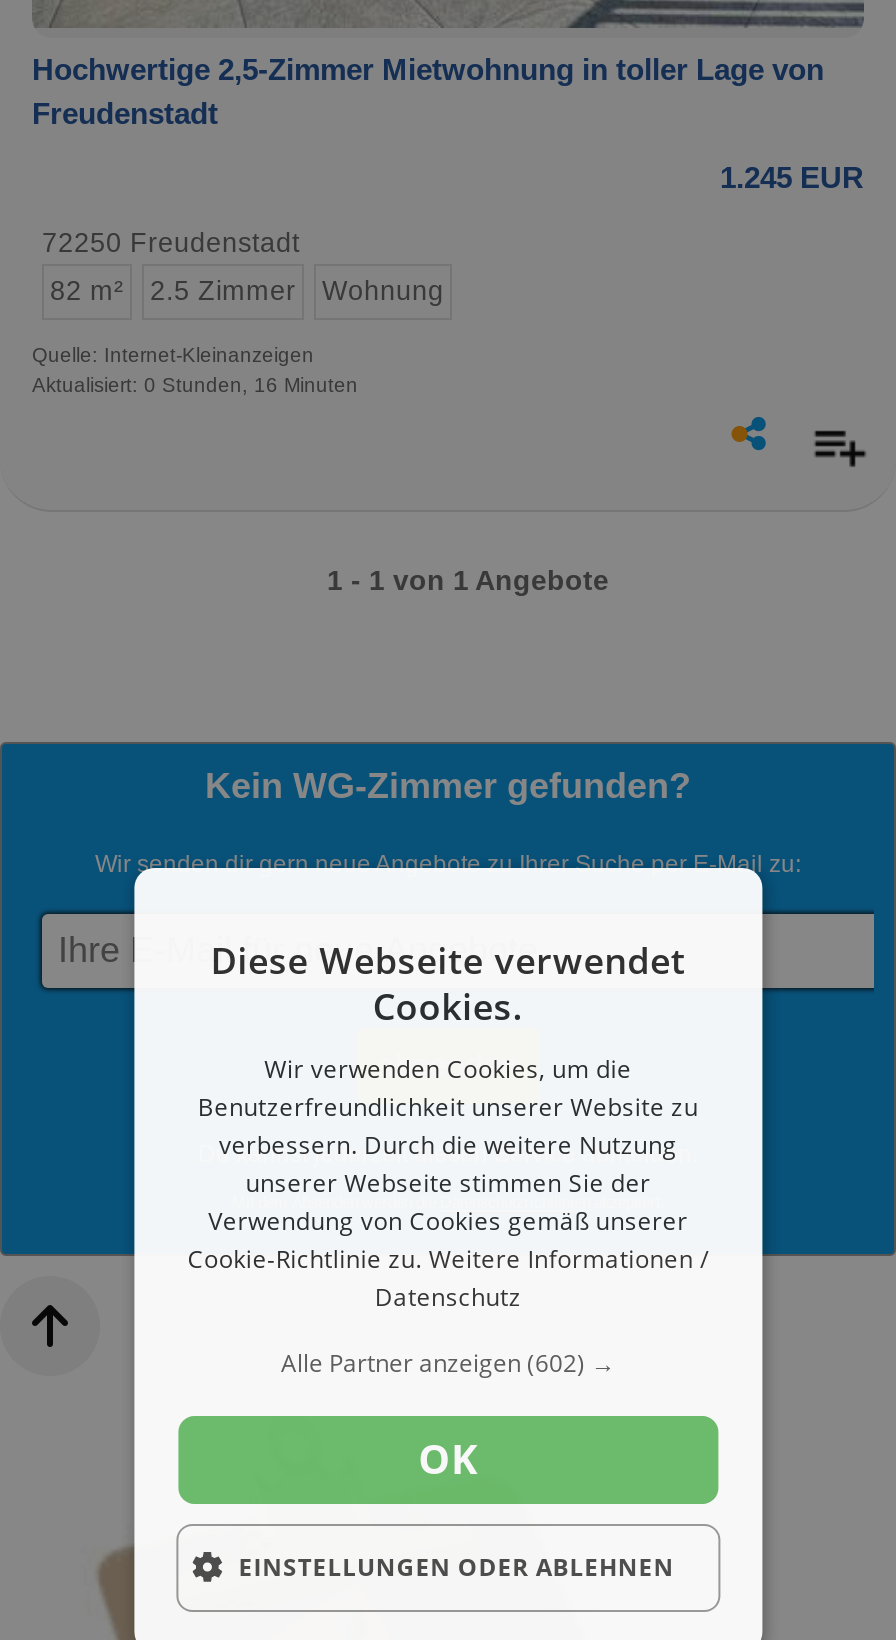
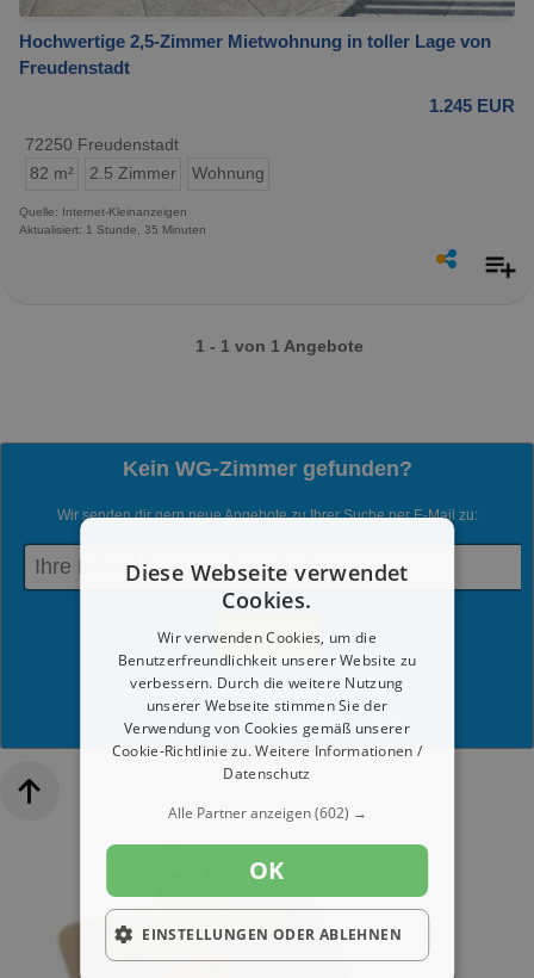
- Aktualisiert: 0 Stunden, 16 Minuten
+ Aktualisiert: 1 Stunde, 35 Minuten
